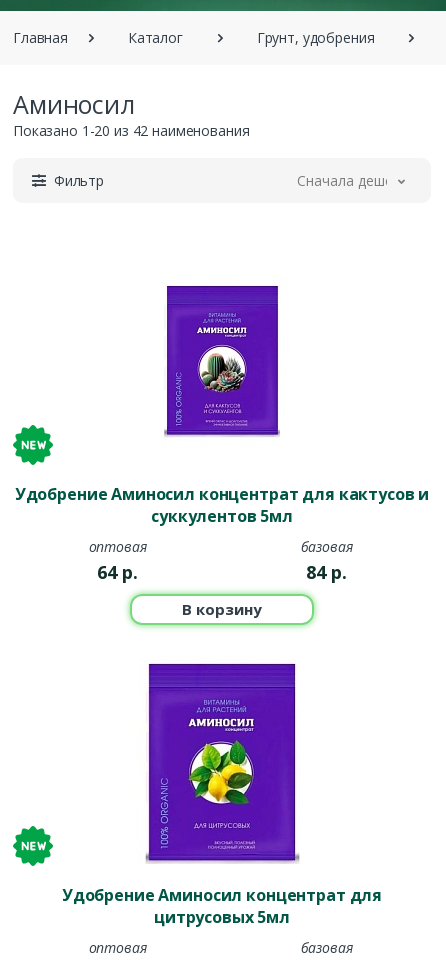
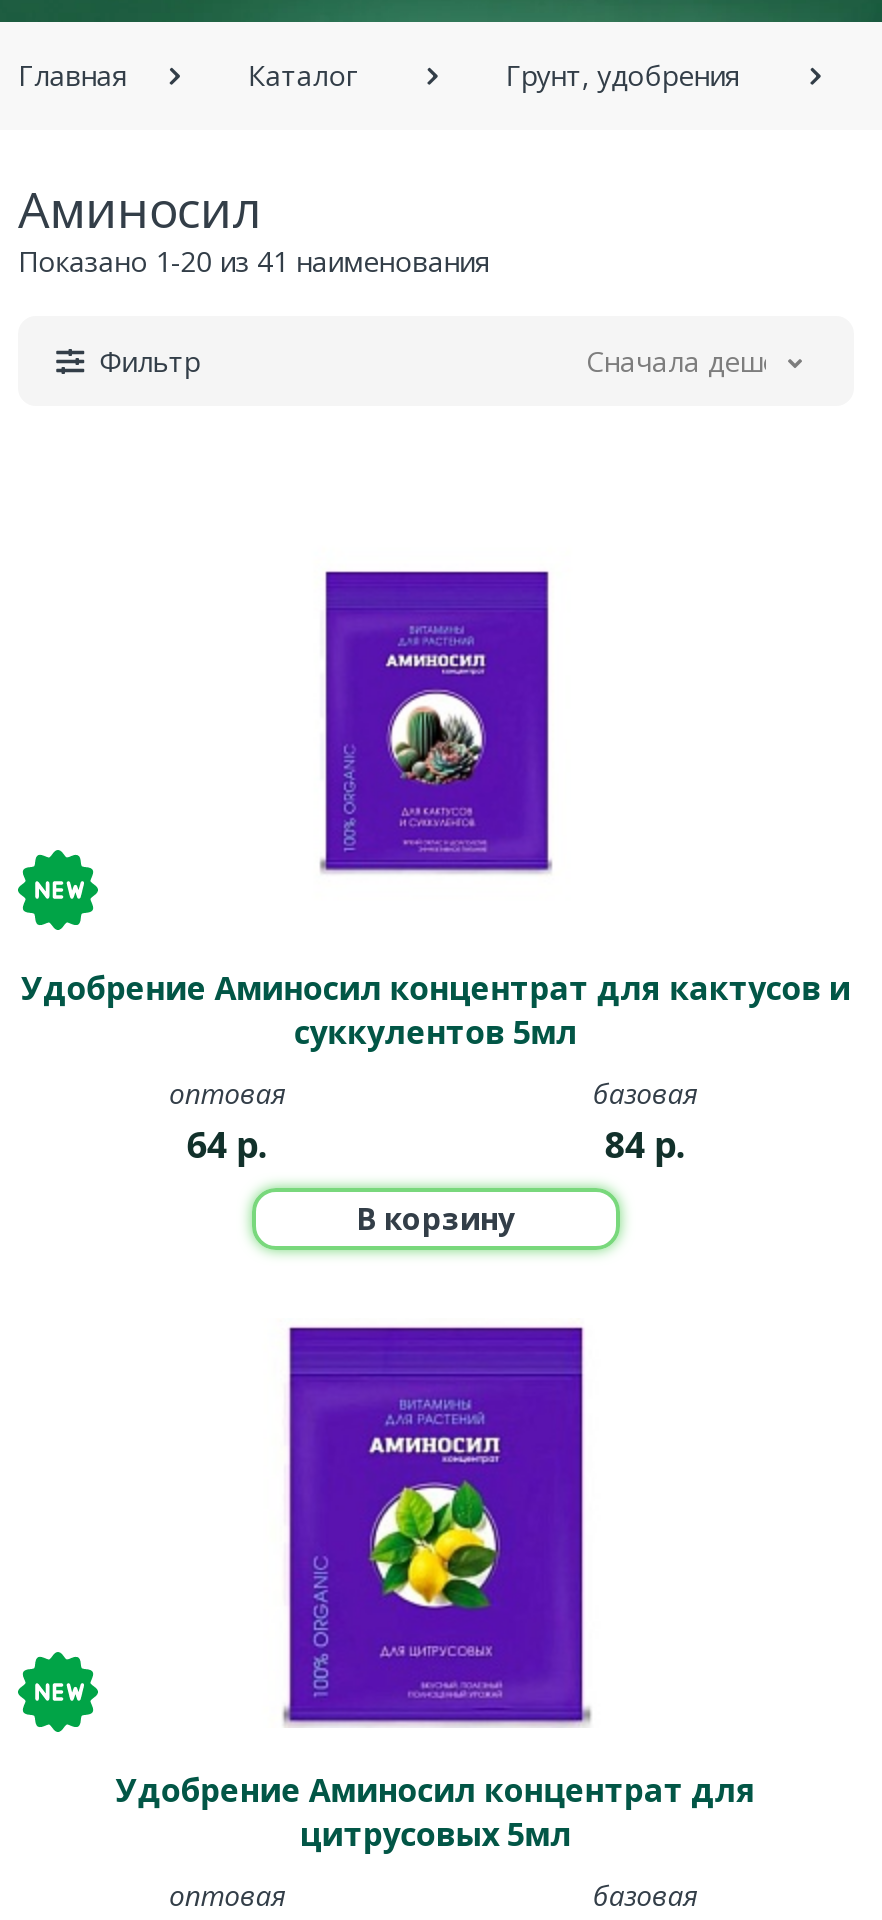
- Показано 1-20 из 42 наименования
+ Показано 1-20 из 41 наименования
